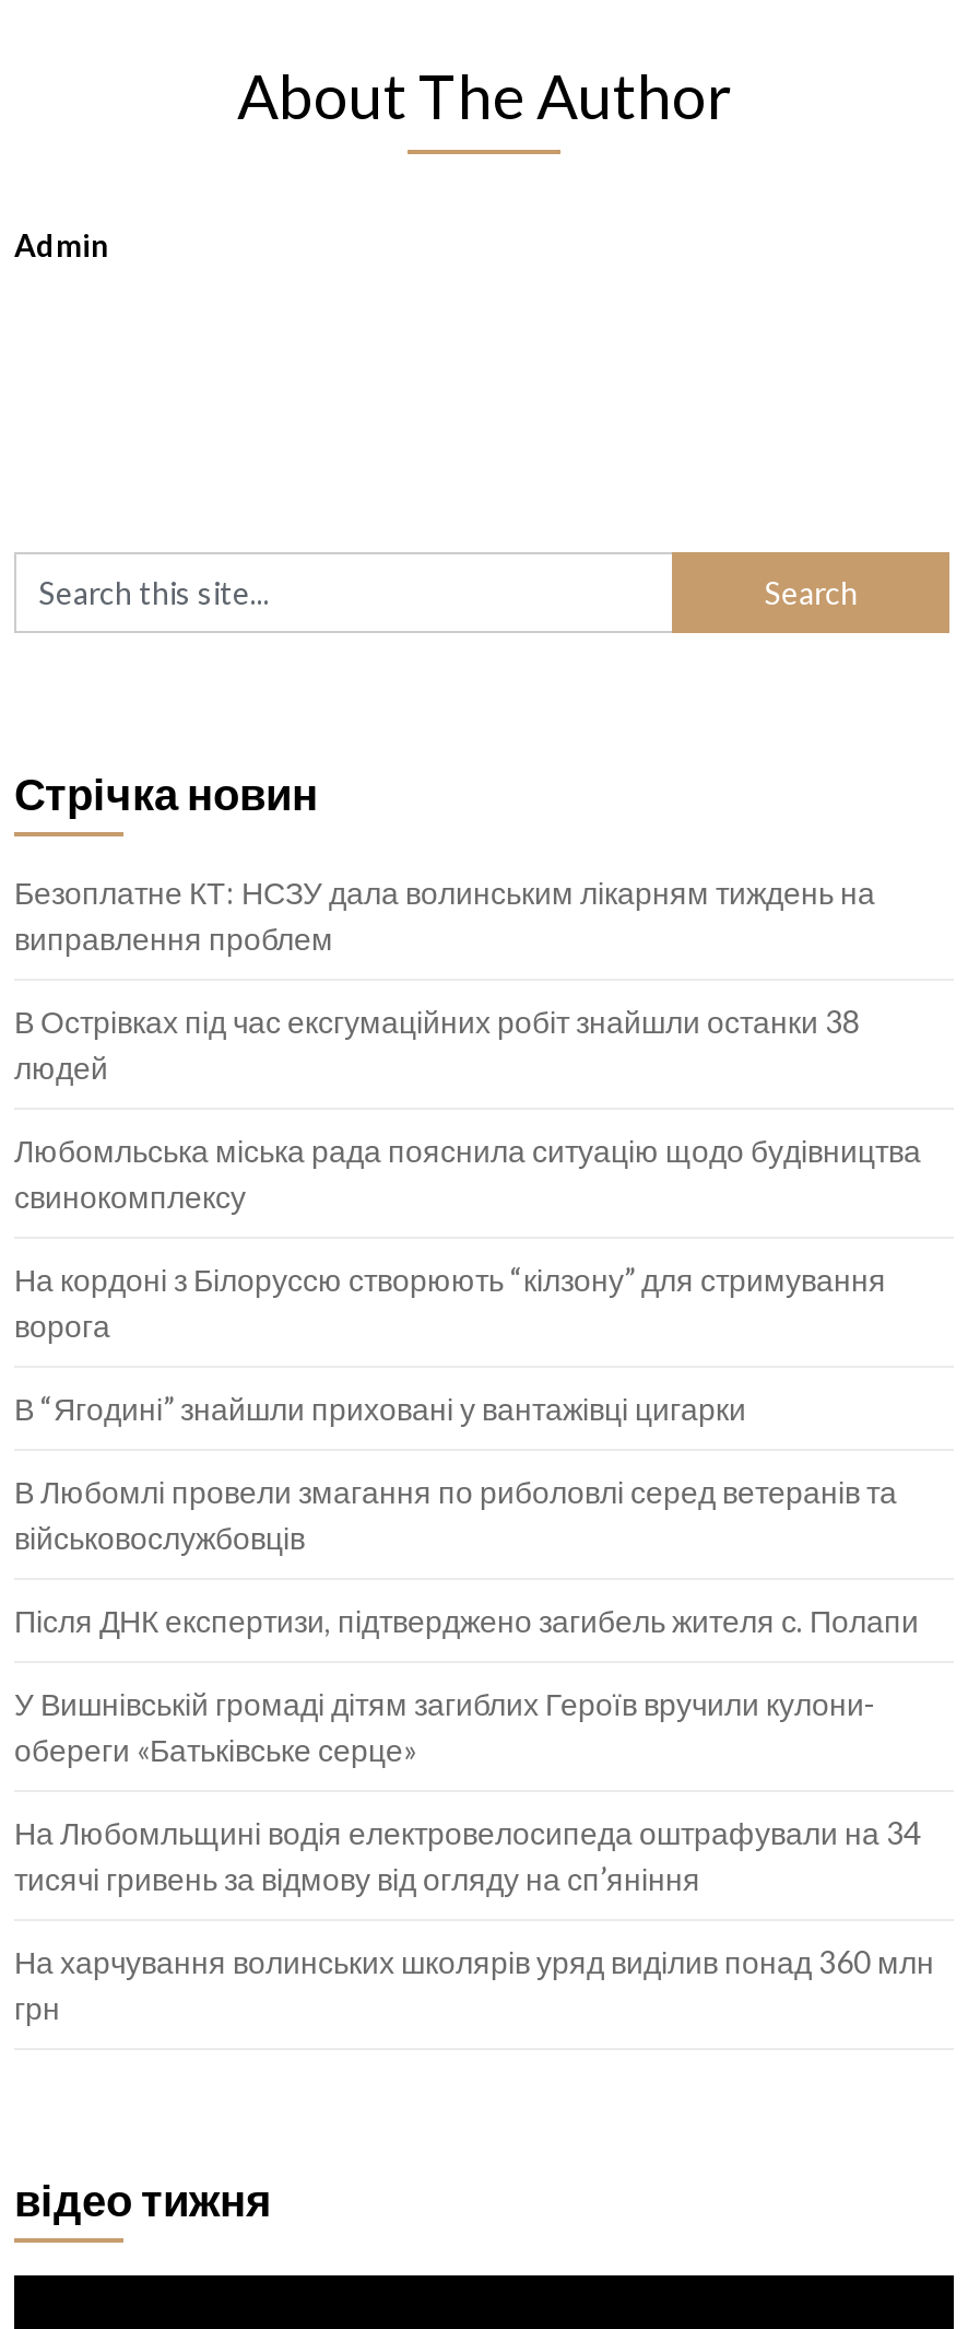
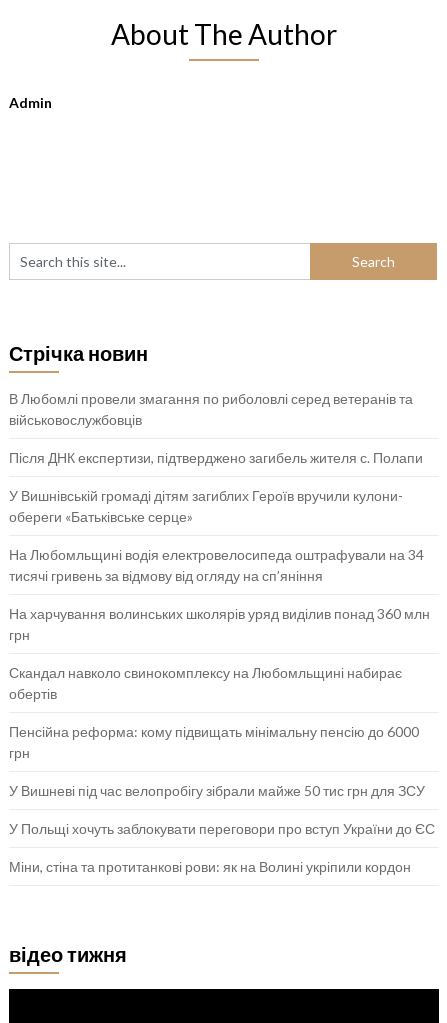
- Безоплатне КТ: НСЗУ дала волинським лікарням тиждень на
- виправлення проблем
- В Острівках під час ексгумаційних робіт знайшли останки 38
- людей
- Любомльська міська рада пояснила ситуацію щодо будівництва
- свинокомплексу
- На кордоні з Білоруссю створюють “кілзону” для стримування
- ворога
- В “Ягодині” знайшли приховані у вантажівці цигарки

moved up: В Любомлі провели змагання по риболовлі серед ветеранів та | військовослужбовців | Після ДНК експертизи, підтверджено загибель жителя с. Полапи | ... | На харчування волинських школярів уряд виділив понад 360 млн | грн

+ Скандал навколо свинокомплексу на Любомльщині набирає
+ обертів
+ Пенсійна реформа: кому підвищать мінімальну пенсію до 6000
+ грн
+ У Вишневі під час велопробігу зібрали майже 50 тис грн для ЗСУ
+ У Польщі хочуть заблокувати переговори про вступ України до ЄС
+ Міни, стіна та протитанкові рови: як на Волині укріпили кордон
